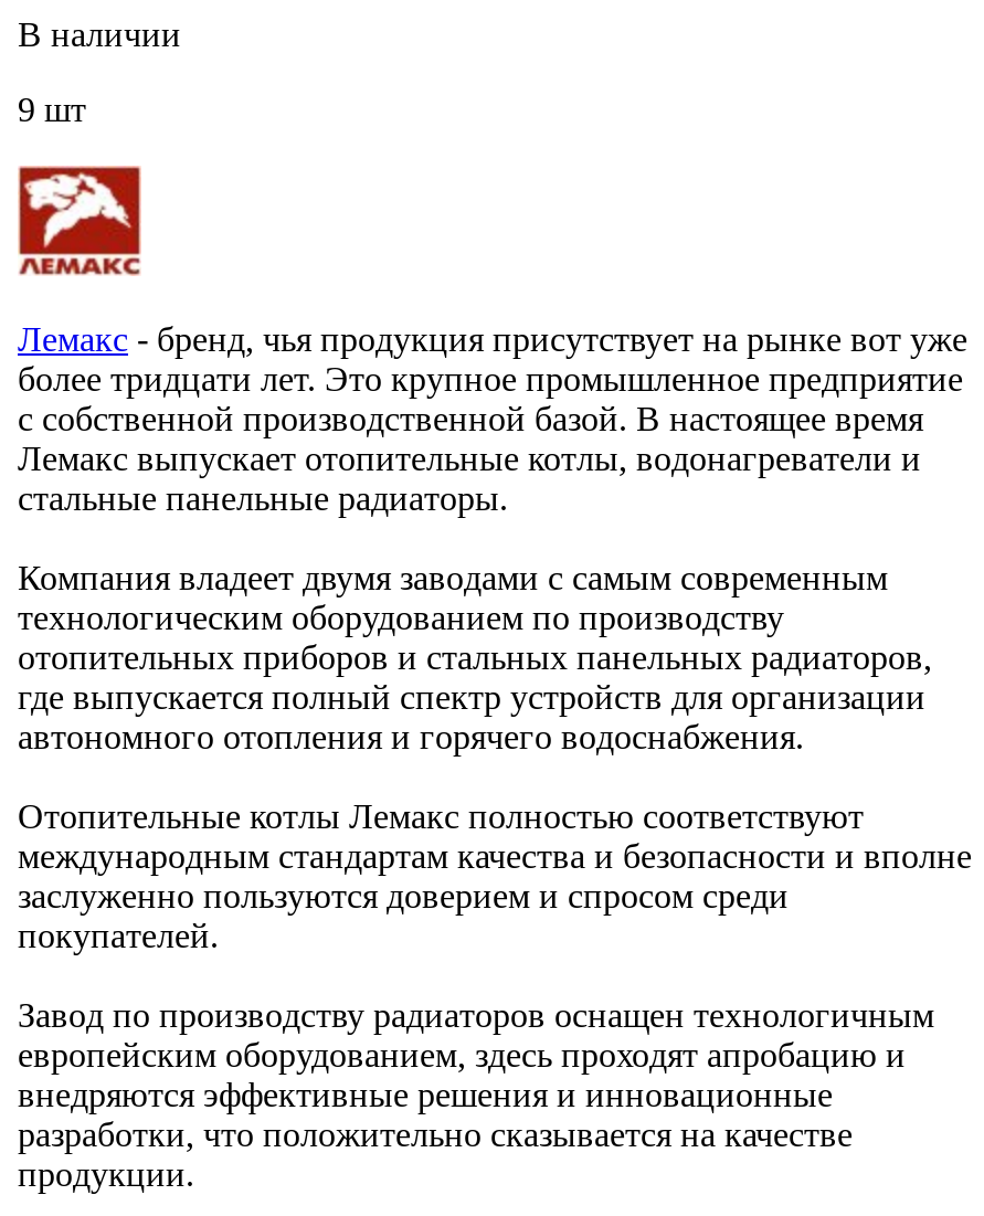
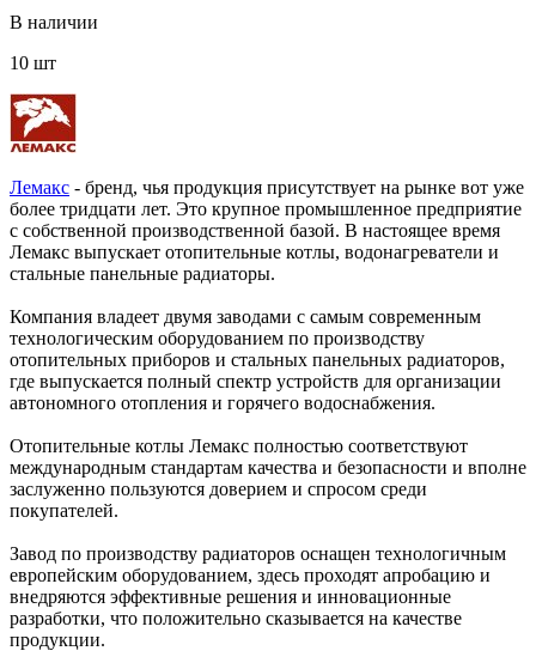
- 9 шт
+ 10 шт
